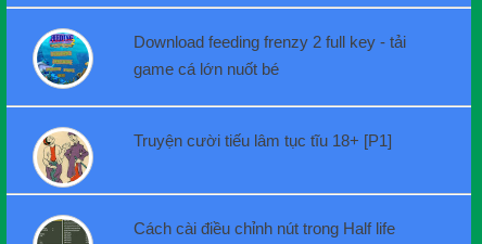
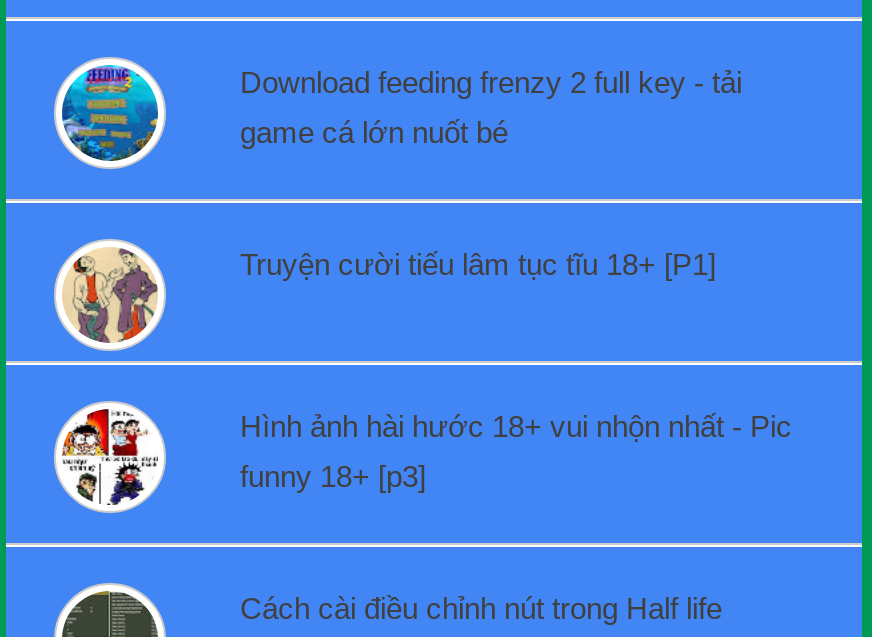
+ [image]
+ Hình ảnh hài hước 18+ vui nhộn nhất - Pic
+ funny 18+ [p3]
